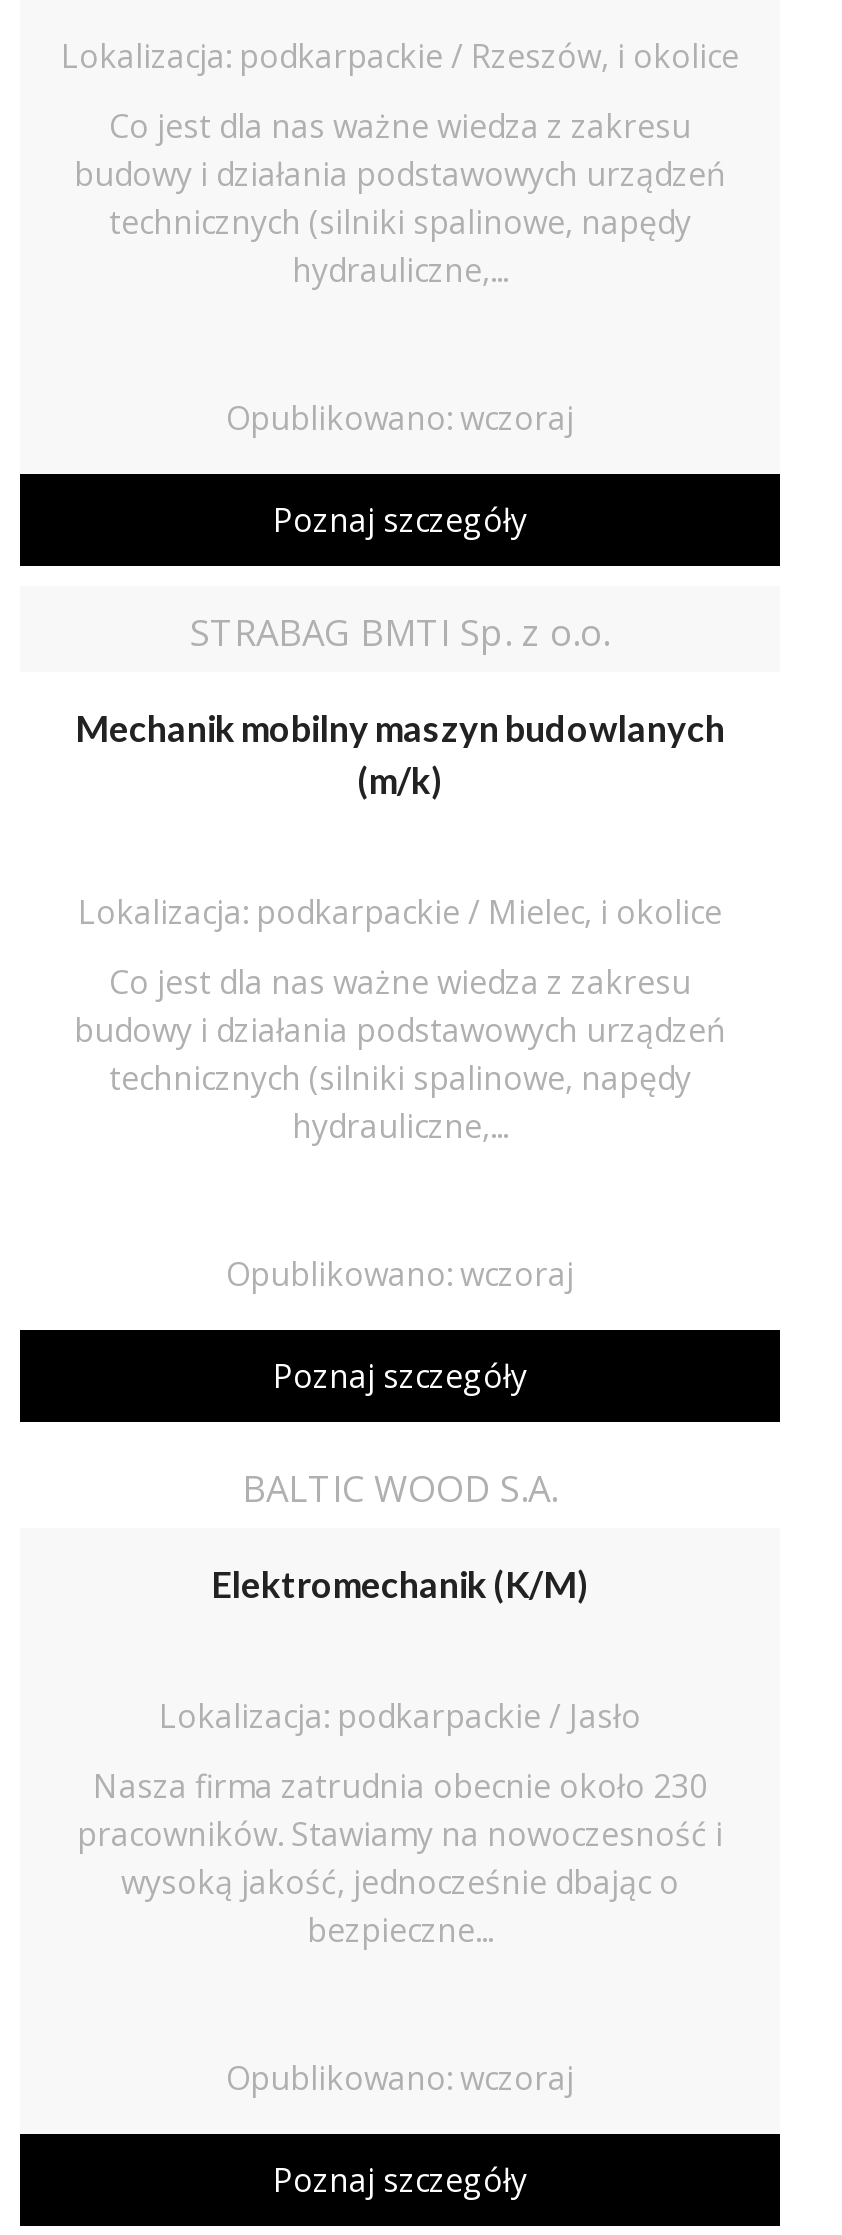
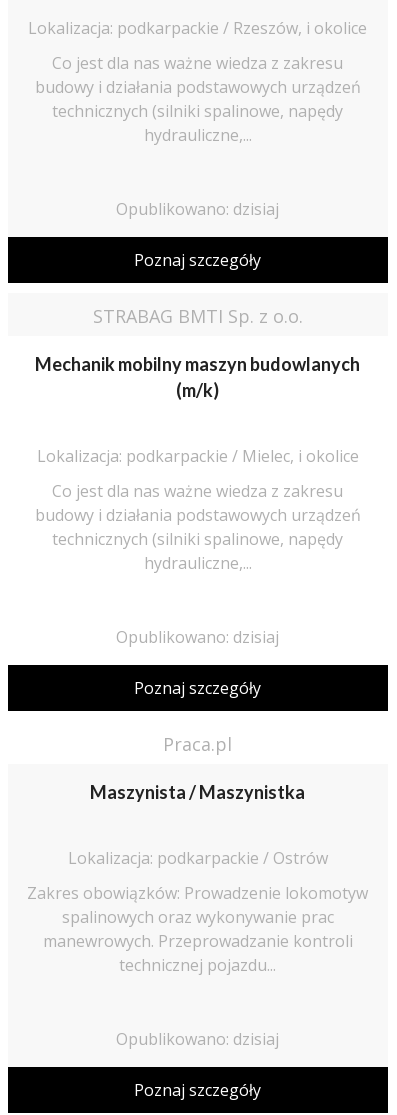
- Opublikowano: wczoraj
+ Opublikowano: dzisiaj

- Opublikowano: wczoraj
+ Opublikowano: dzisiaj

- BALTIC WOOD S.A.
+ Praca.pl

- Elektromechanik (K/M)
+ Maszynista / Maszynistka

- Lokalizacja: podkarpackie / Jasło
+ Lokalizacja: podkarpackie / Ostrów

- Nasza firma zatrudnia obecnie około 230
- pracowników. Stawiamy na nowoczesność i
- wysoką jakość, jednocześnie dbając o
- bezpieczne...
+ Zakres obowiązków: Prowadzenie lokomotyw
+ spalinowych oraz wykonywanie prac
+ manewrowych. Przeprowadzanie kontroli
+ technicznej pojazdu...

- Opublikowano: wczoraj
+ Opublikowano: dzisiaj
